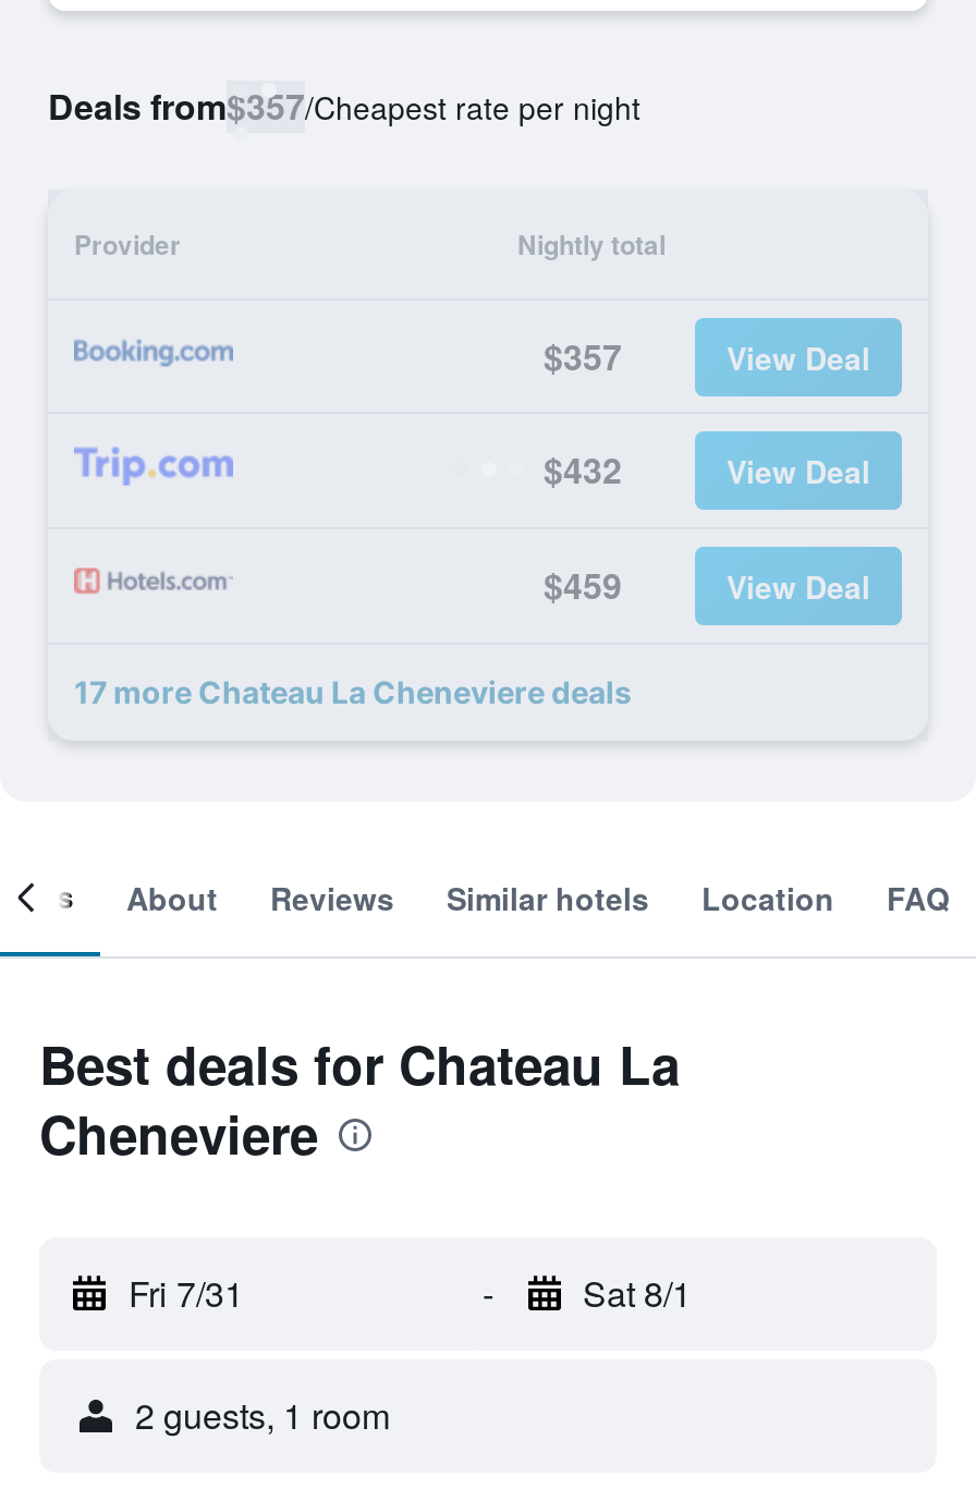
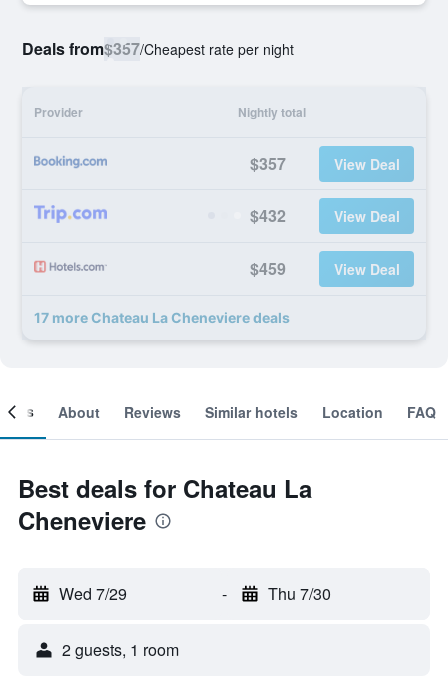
- Fri 7/31
+ Wed 7/29

- Sat 8/1
+ Thu 7/30
